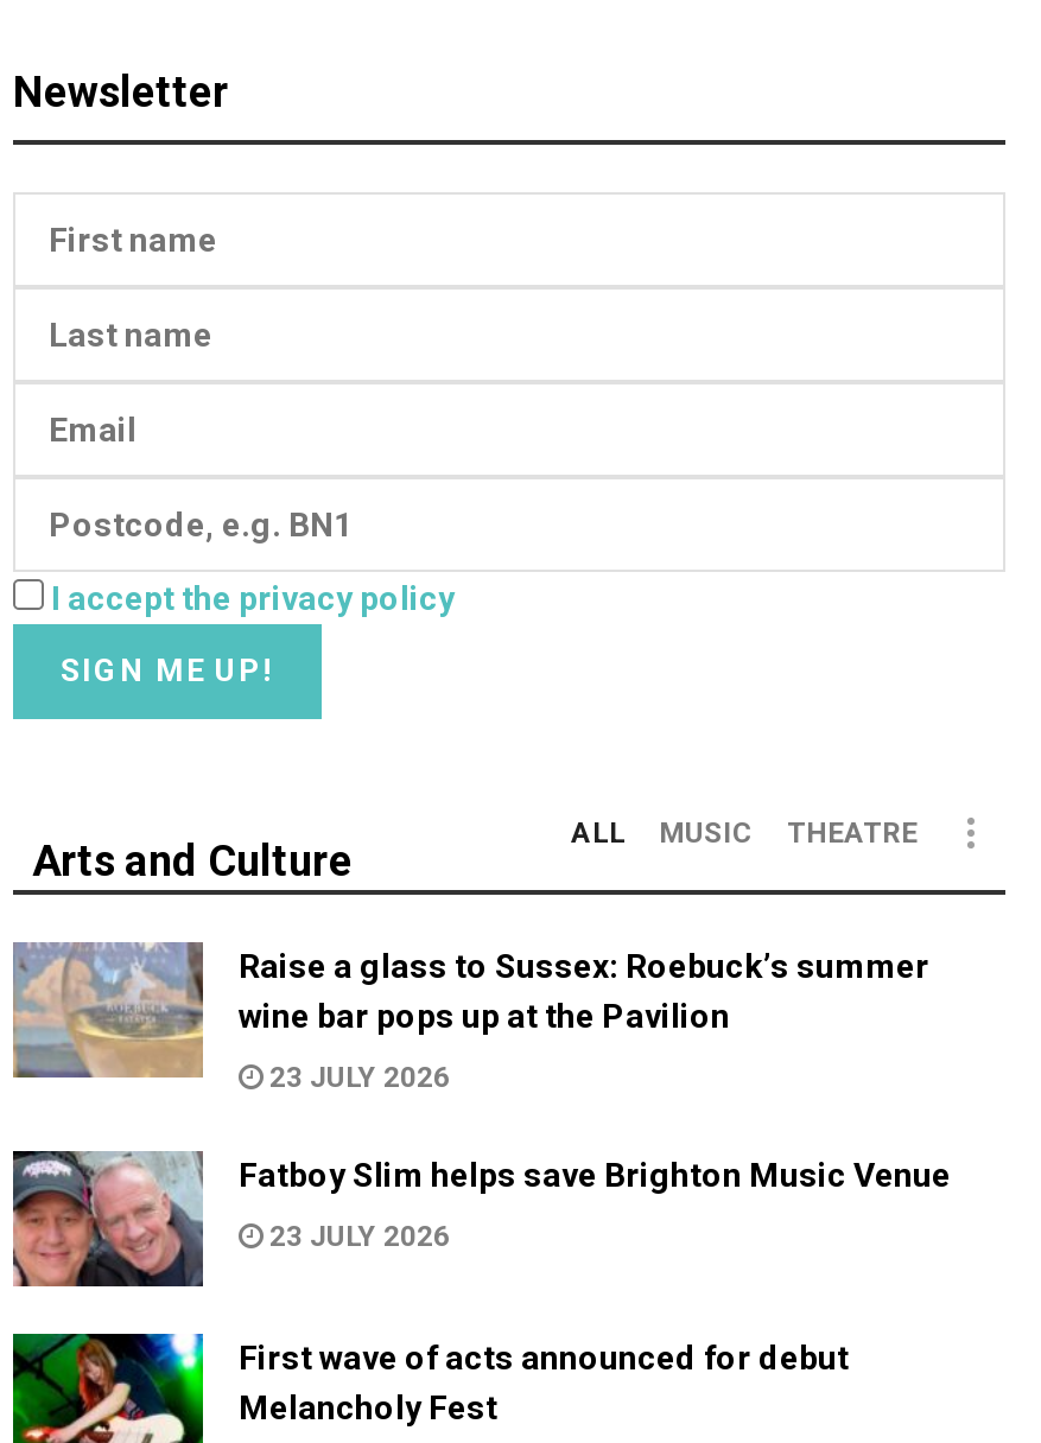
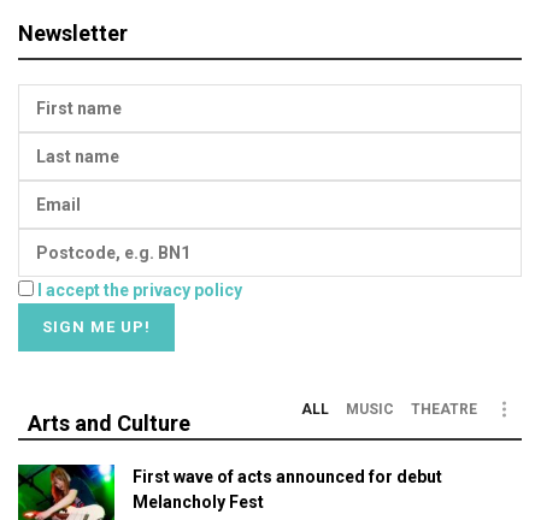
- [image]
- Raise a glass to Sussex: Roebuck’s summer
- wine bar pops up at the Pavilion
- 23 JULY 2026
- Fatboy Slim helps save Brighton Music Venue
- 23 JULY 2026

- [image]
